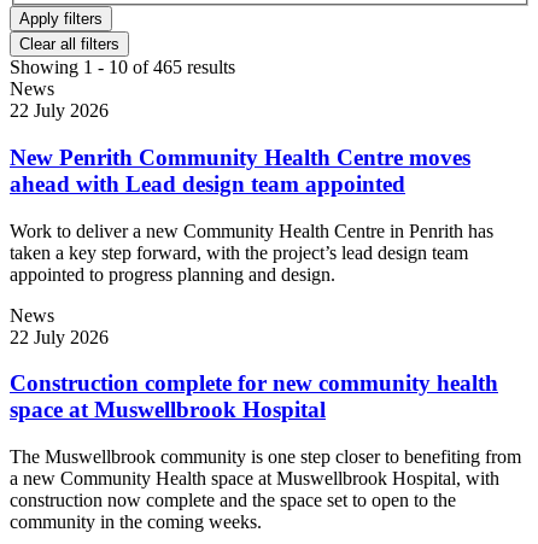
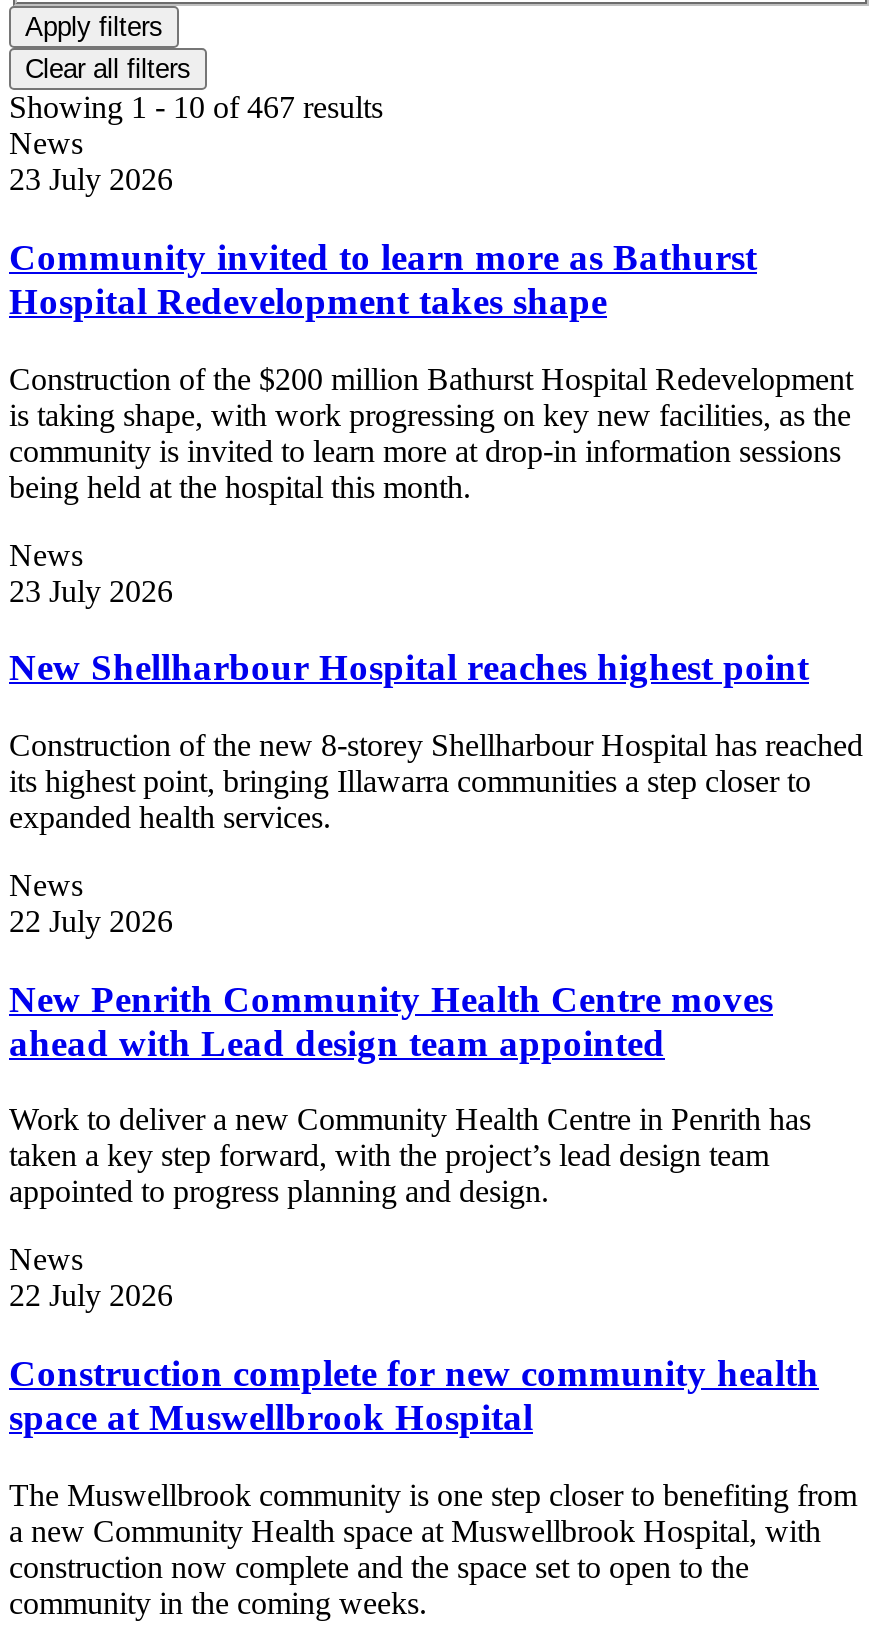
- Showing 1 - 10 of 465 results
+ Showing 1 - 10 of 467 results
+ News
+ 23 July 2026
+ Community invited to learn more as Bathurst
+ Hospital Redevelopment takes shape
+ Construction of the $200 million Bathurst Hospital Redevelopment
+ is taking shape, with work progressing on key new facilities, as the
+ community is invited to learn more at drop-in information sessions
+ being held at the hospital this month.
+ News
+ 23 July 2026
+ New Shellharbour Hospital reaches highest point
+ Construction of the new 8-storey Shellharbour Hospital has reached
+ its highest point, bringing Illawarra communities a step closer to
+ expanded health services.
